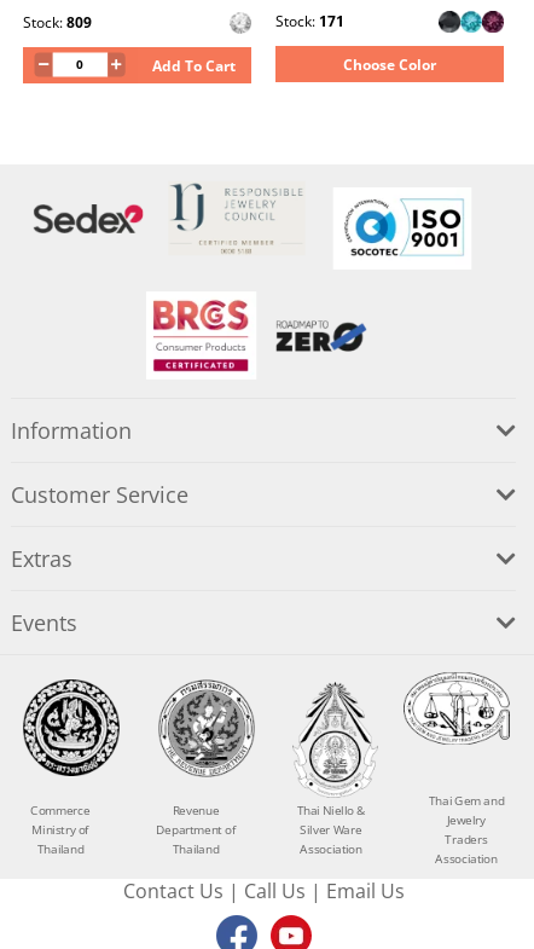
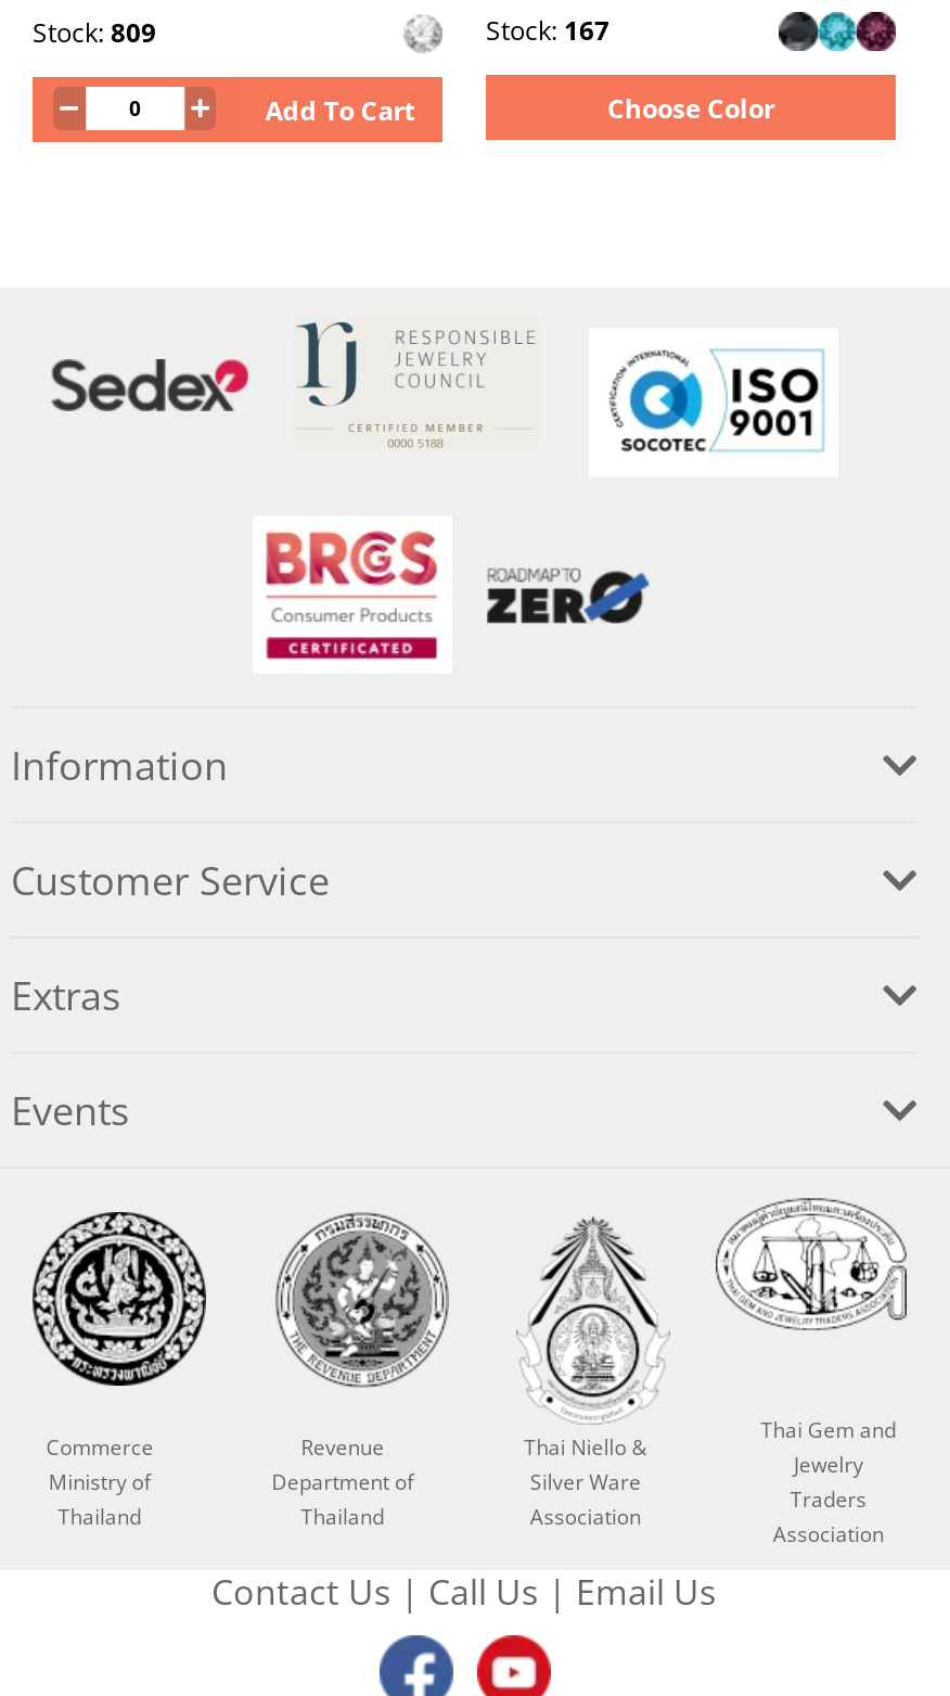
- Stock: 171
+ Stock: 167
